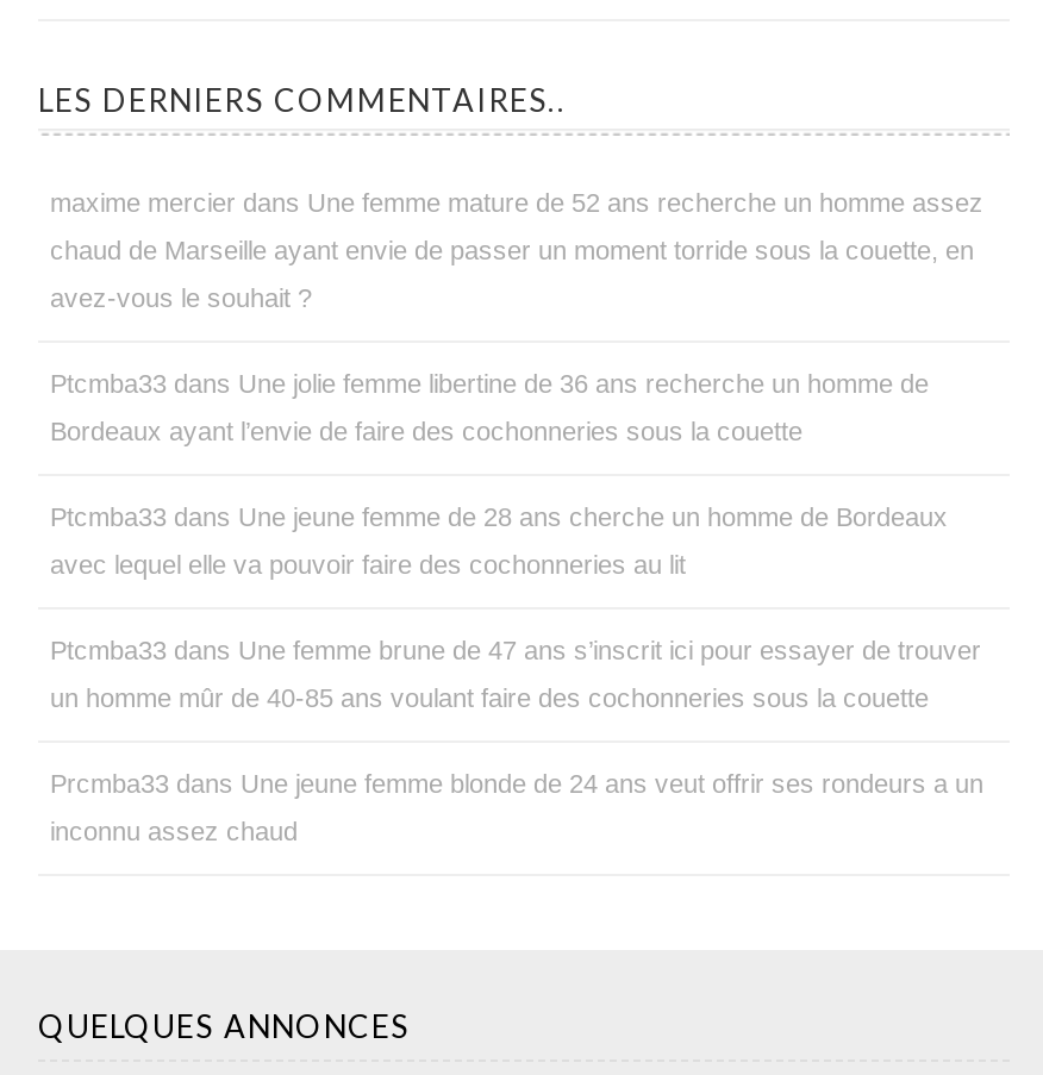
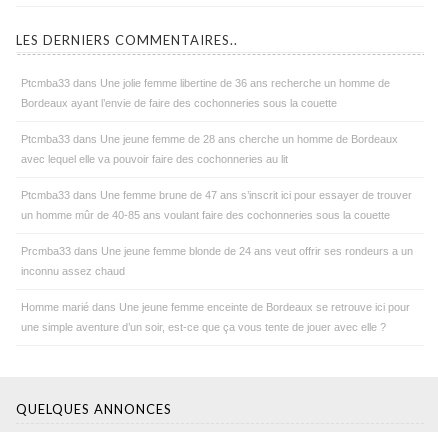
- maxime mercier dans Une femme mature de 52 ans recherche un homme assez
- chaud de Marseille ayant envie de passer un moment torride sous la couette, en
- avez-vous le souhait ?

moved up: Ptcmba33 dans Une jolie femme libertine de 36 ans recherche un homme de | Bordeaux ayant l’envie de faire des cochonneries sous la couette | Ptcmba33 dans Une jeune femme de 28 ans cherche un homme de Bordeaux | avec lequel elle va pouvoir faire des cochonneries au lit | Ptcmba33 dans Une femme brune de 47 ans s’inscrit ici pour essayer de trouver | un homme mûr de 40-85 ans voulant faire des cochonneries sous la couette | Prcmba33 dans Une jeune femme blonde de 24 ans veut offrir ses rondeurs a un | inconnu assez chaud

+ Homme marié dans Une jeune femme enceinte de Bordeaux se retrouve ici pour
+ une simple aventure d’un soir, est-ce que ça vous tente de jouer avec elle ?
